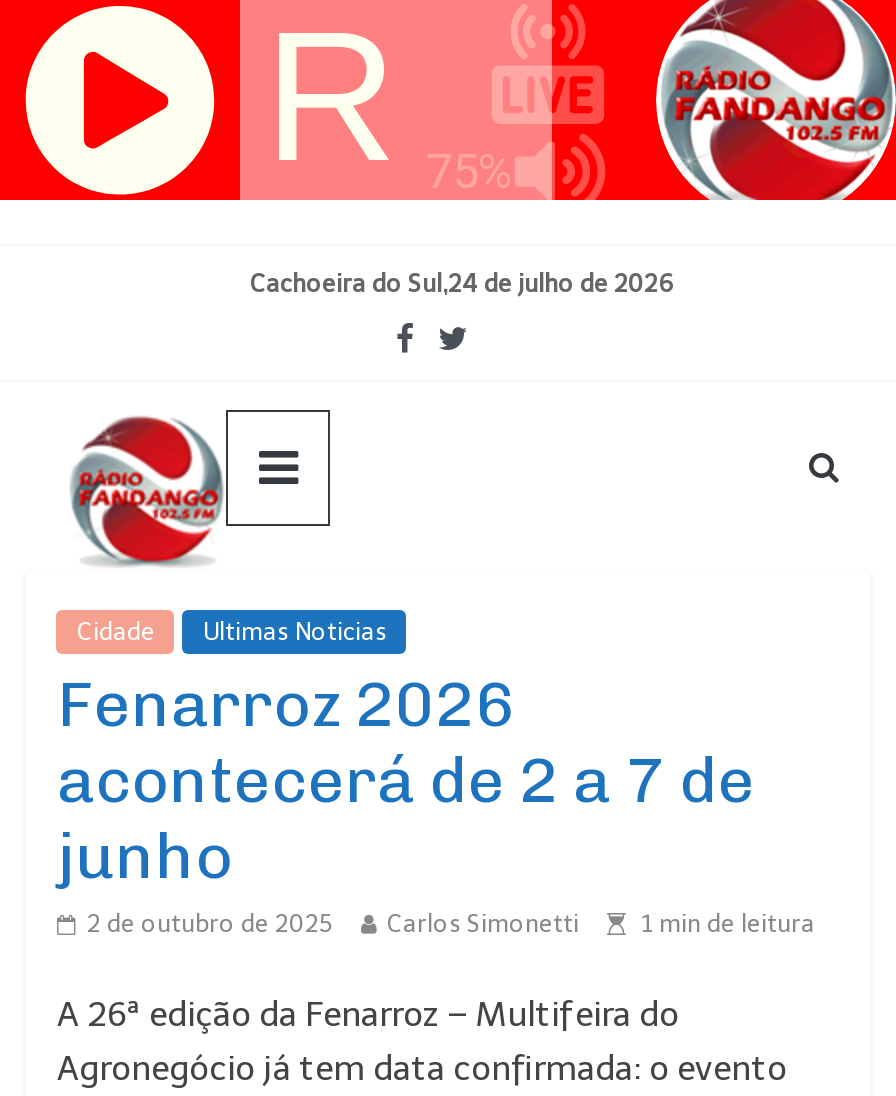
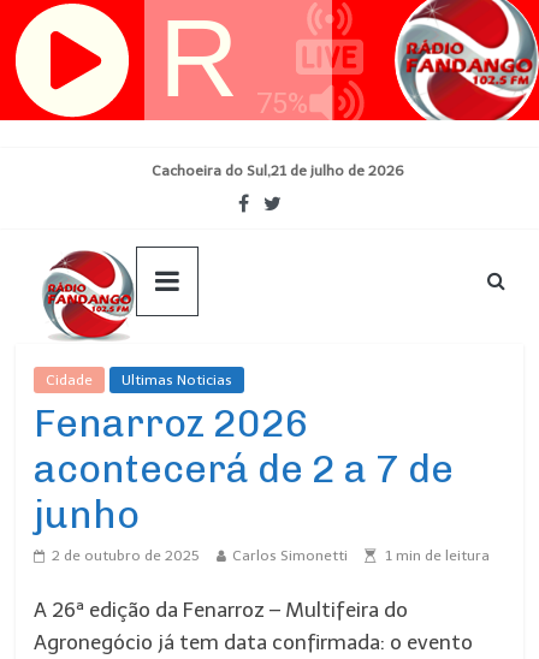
- Cachoeira do Sul,24 de julho de 2026
+ Cachoeira do Sul,21 de julho de 2026
